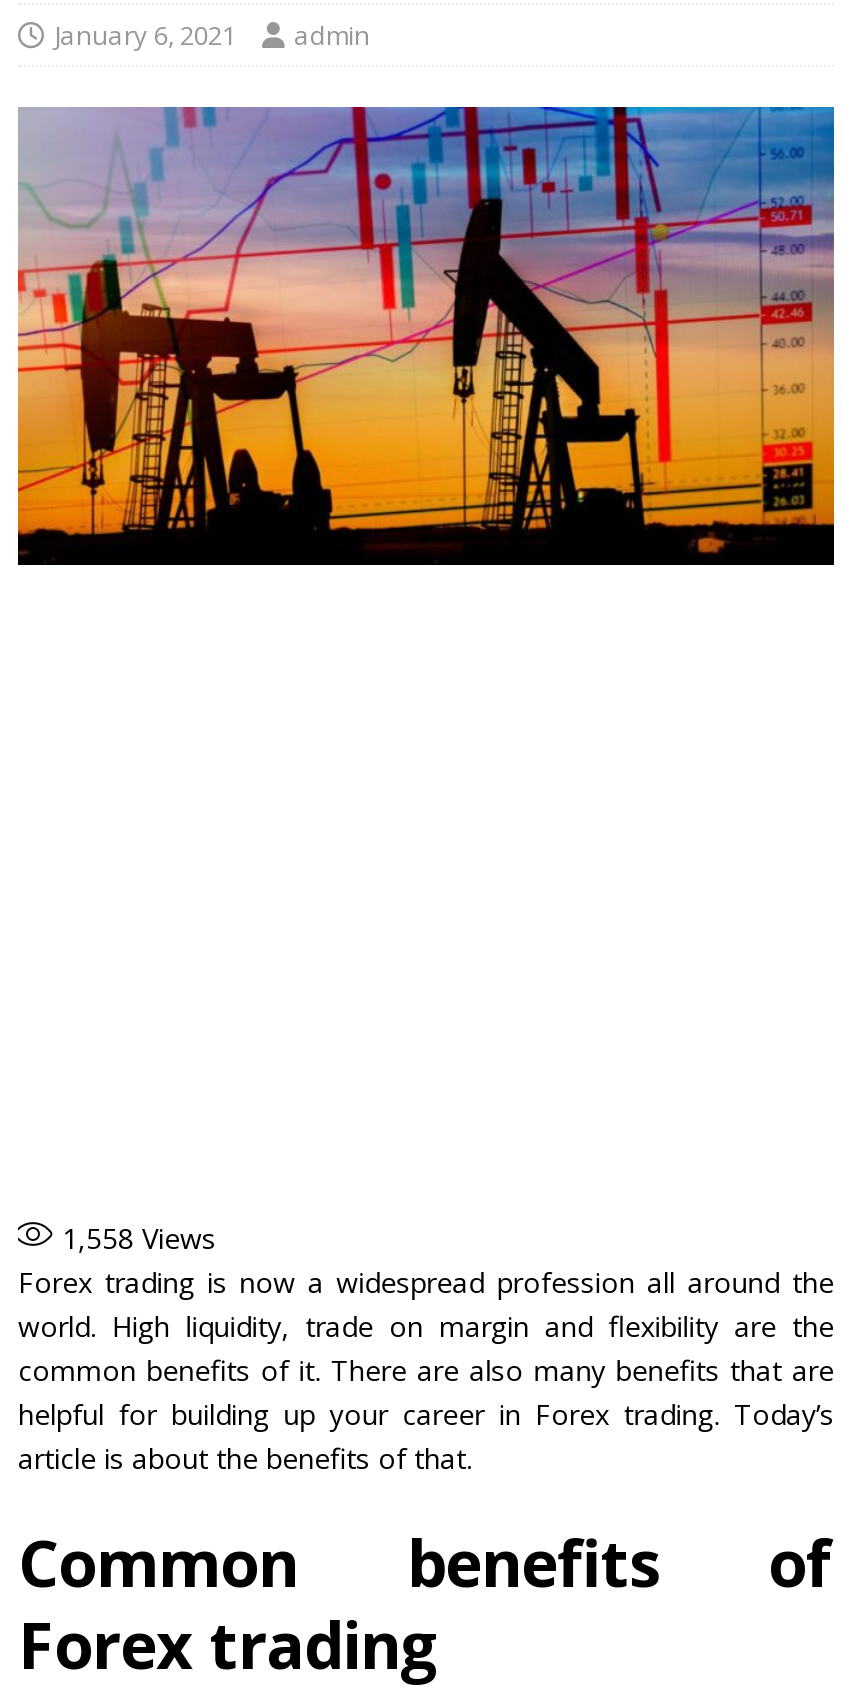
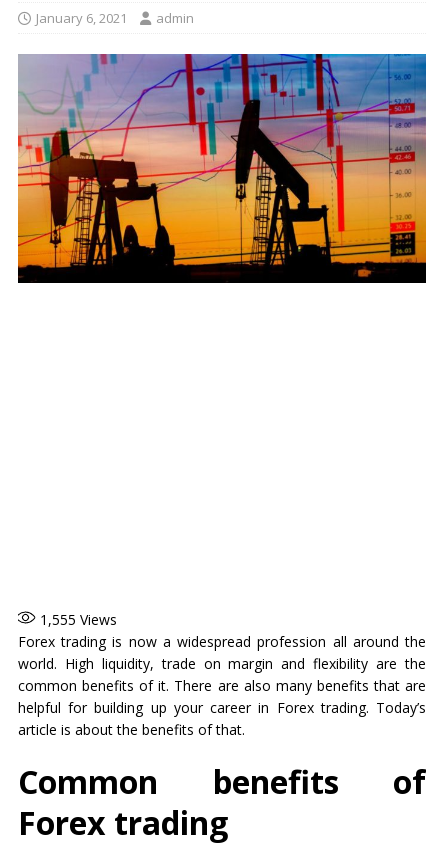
- 1,558 Views
+ 1,555 Views
